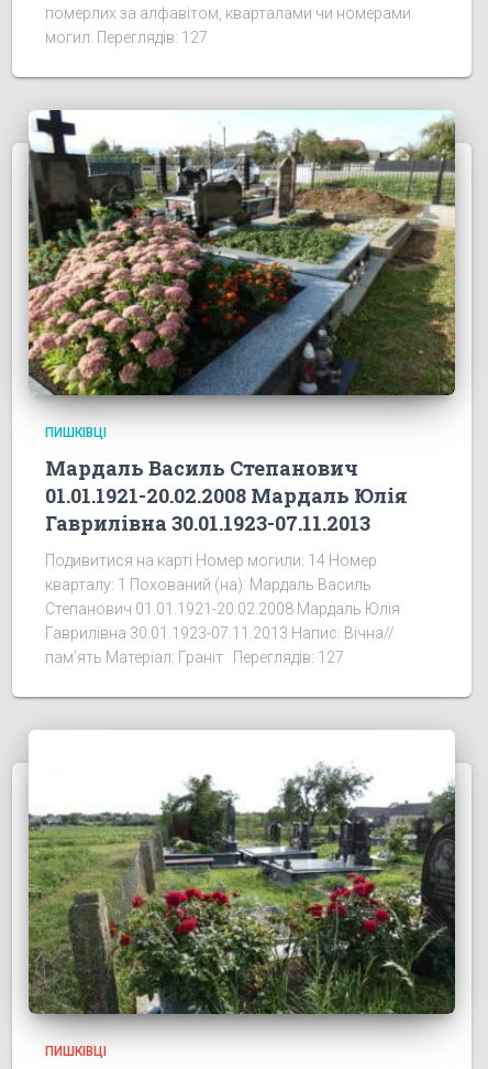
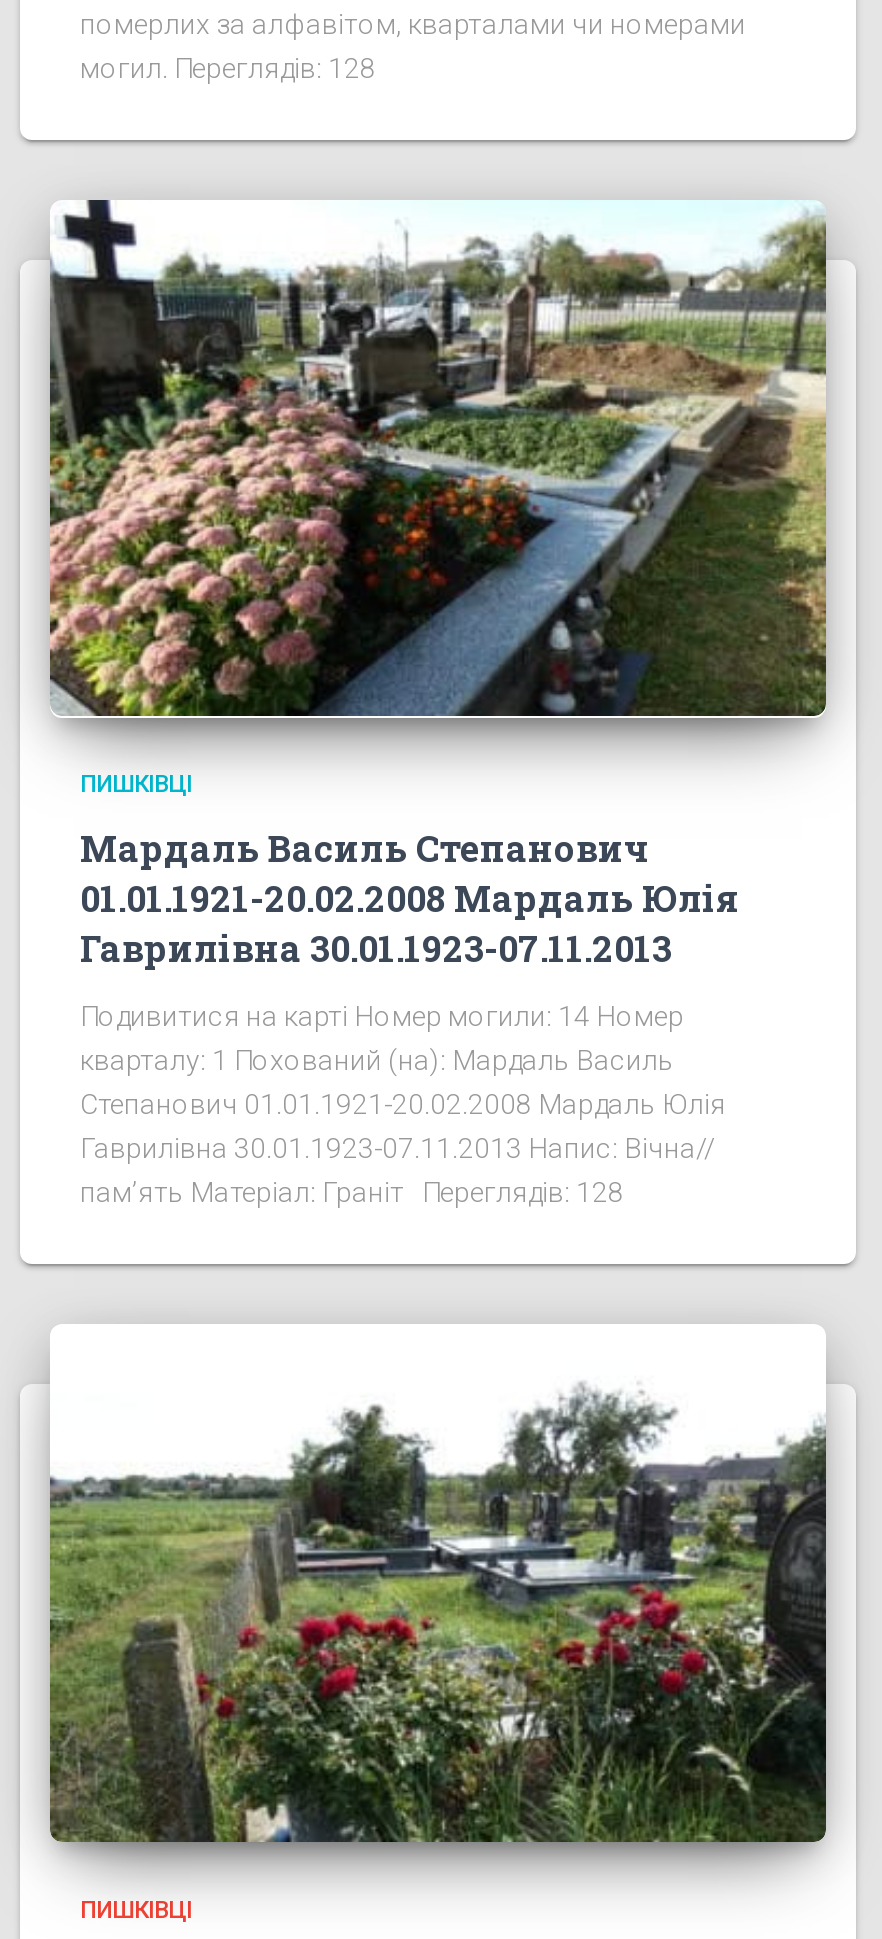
- могил. Переглядів: 127
+ могил. Переглядів: 128

- пам’ять Матеріал: Граніт Переглядів: 127
+ пам’ять Матеріал: Граніт Переглядів: 128
